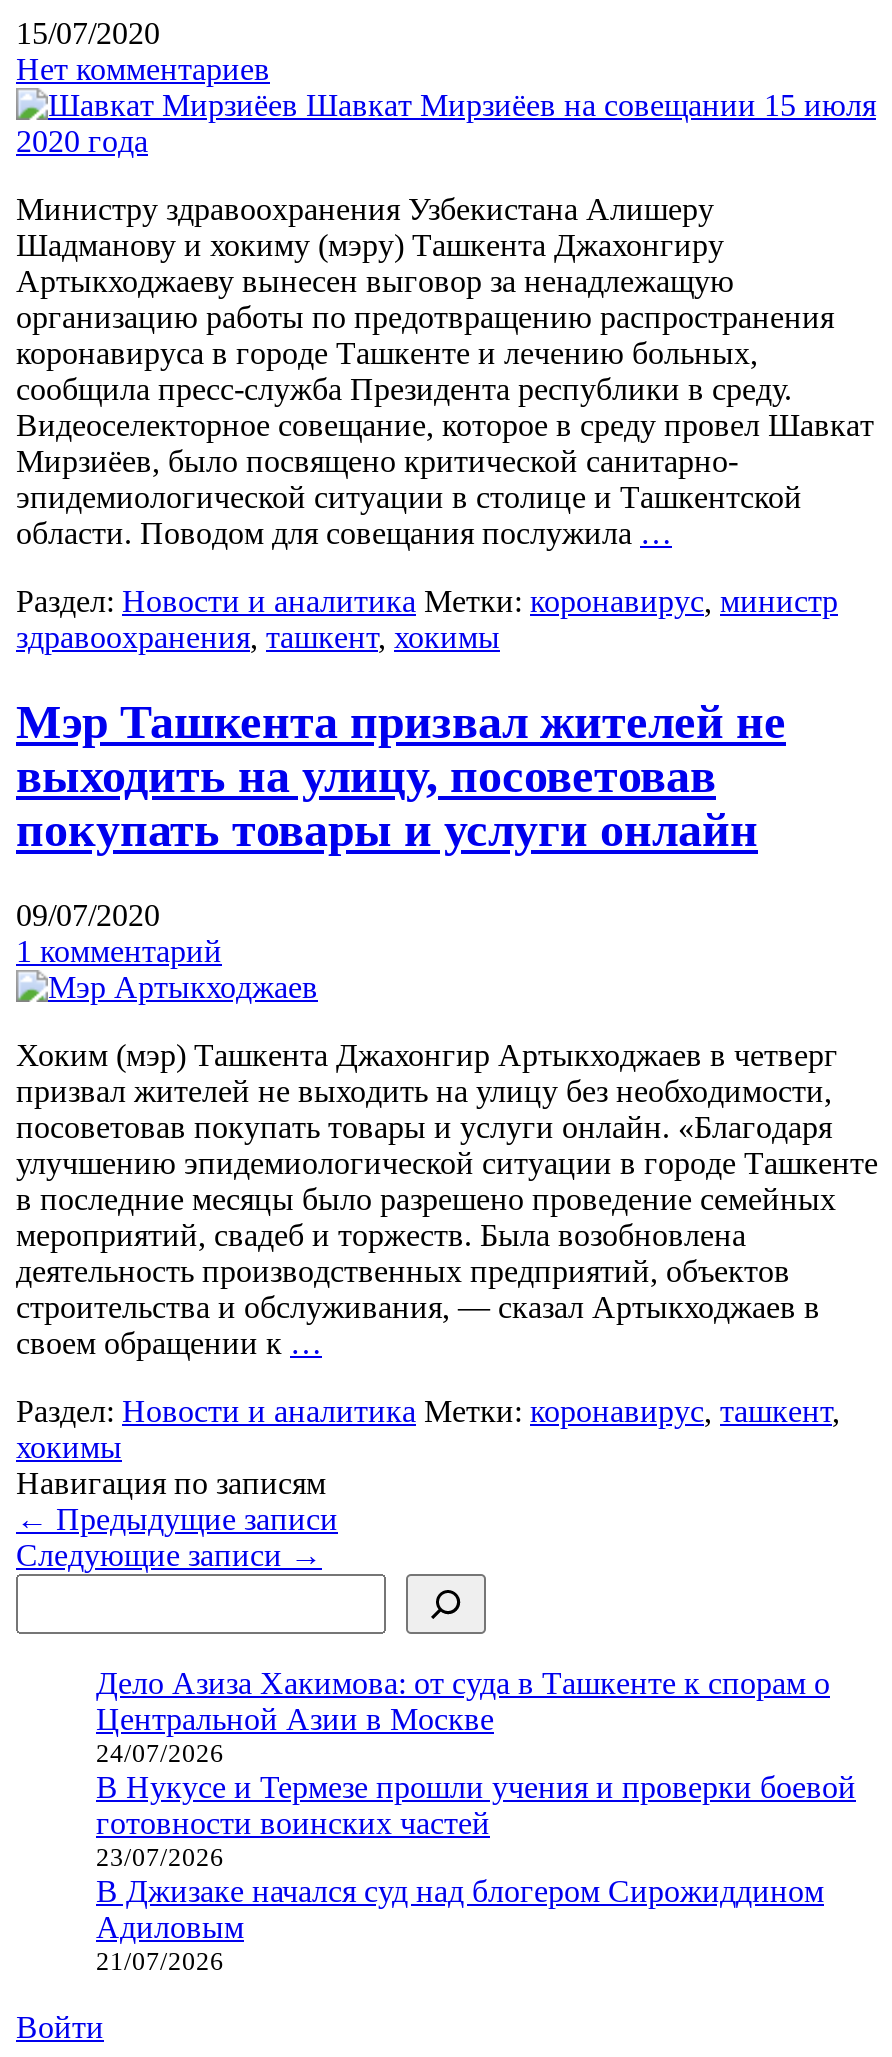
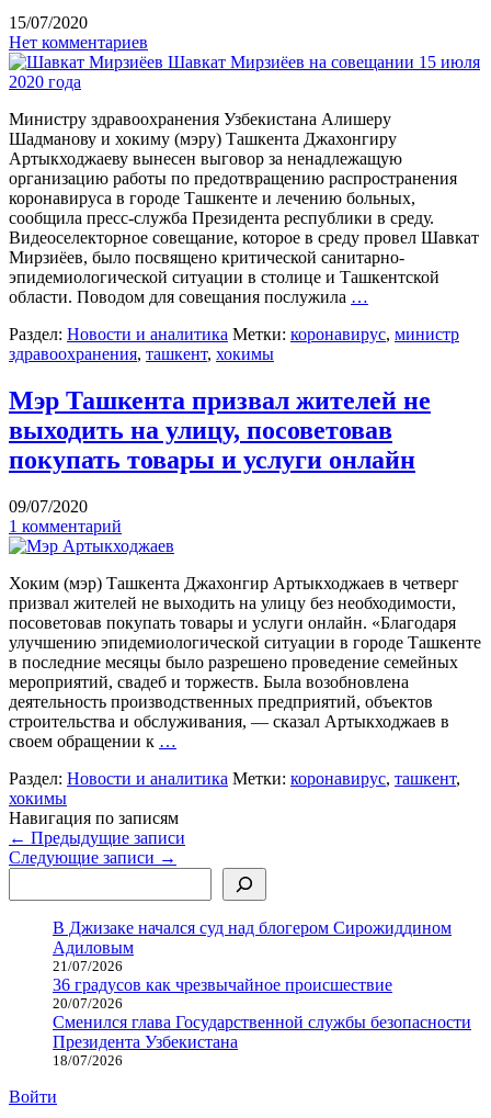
- Дело Азиза Хакимова: от суда в Ташкенте к спорам о
- Центральной Азии в Москве
- 24/07/2026
- В Нукусе и Термезе прошли учения и проверки боевой
- готовности воинских частей
- 23/07/2026

moved up: В Джизаке начался суд над блогером Сирожиддином | Адиловым | 21/07/2026

+ 36 градусов как чрезвычайное происшествие
+ 20/07/2026
+ Сменился глава Государственной службы безопасности
+ Президента Узбекистана
+ 18/07/2026
